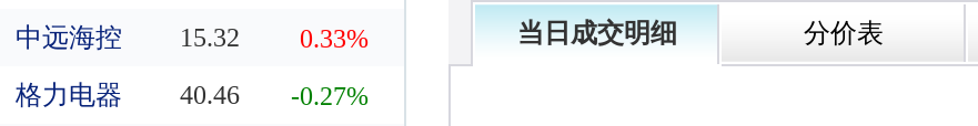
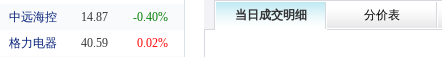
- 15.32
+ 14.87

- 0.33%
+ -0.40%

- 40.46
+ 40.59

- -0.27%
+ 0.02%
